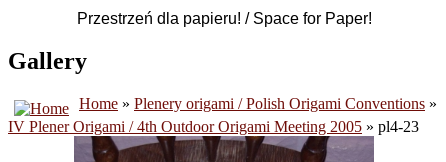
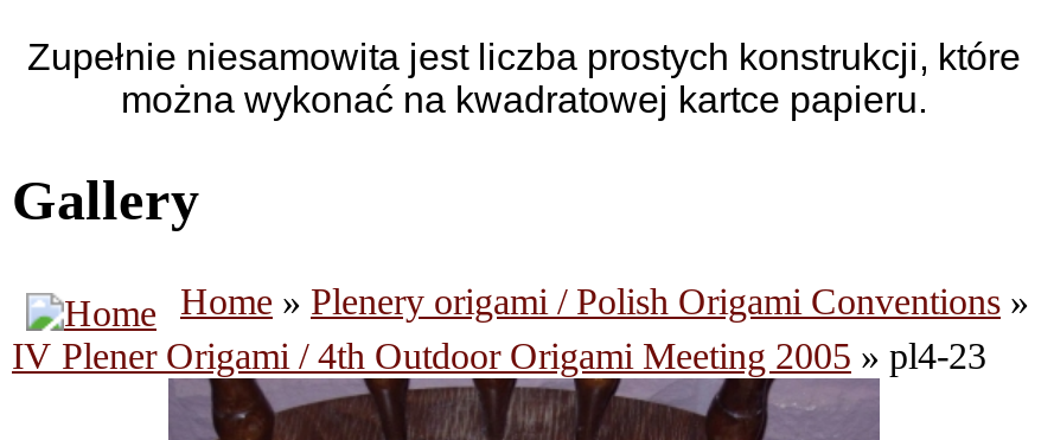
- Przestrzeń dla papieru! / Space for Paper!
+ Zupełnie niesamowita jest liczba prostych konstrukcji, które
+ można wykonać na kwadratowej kartce papieru.
